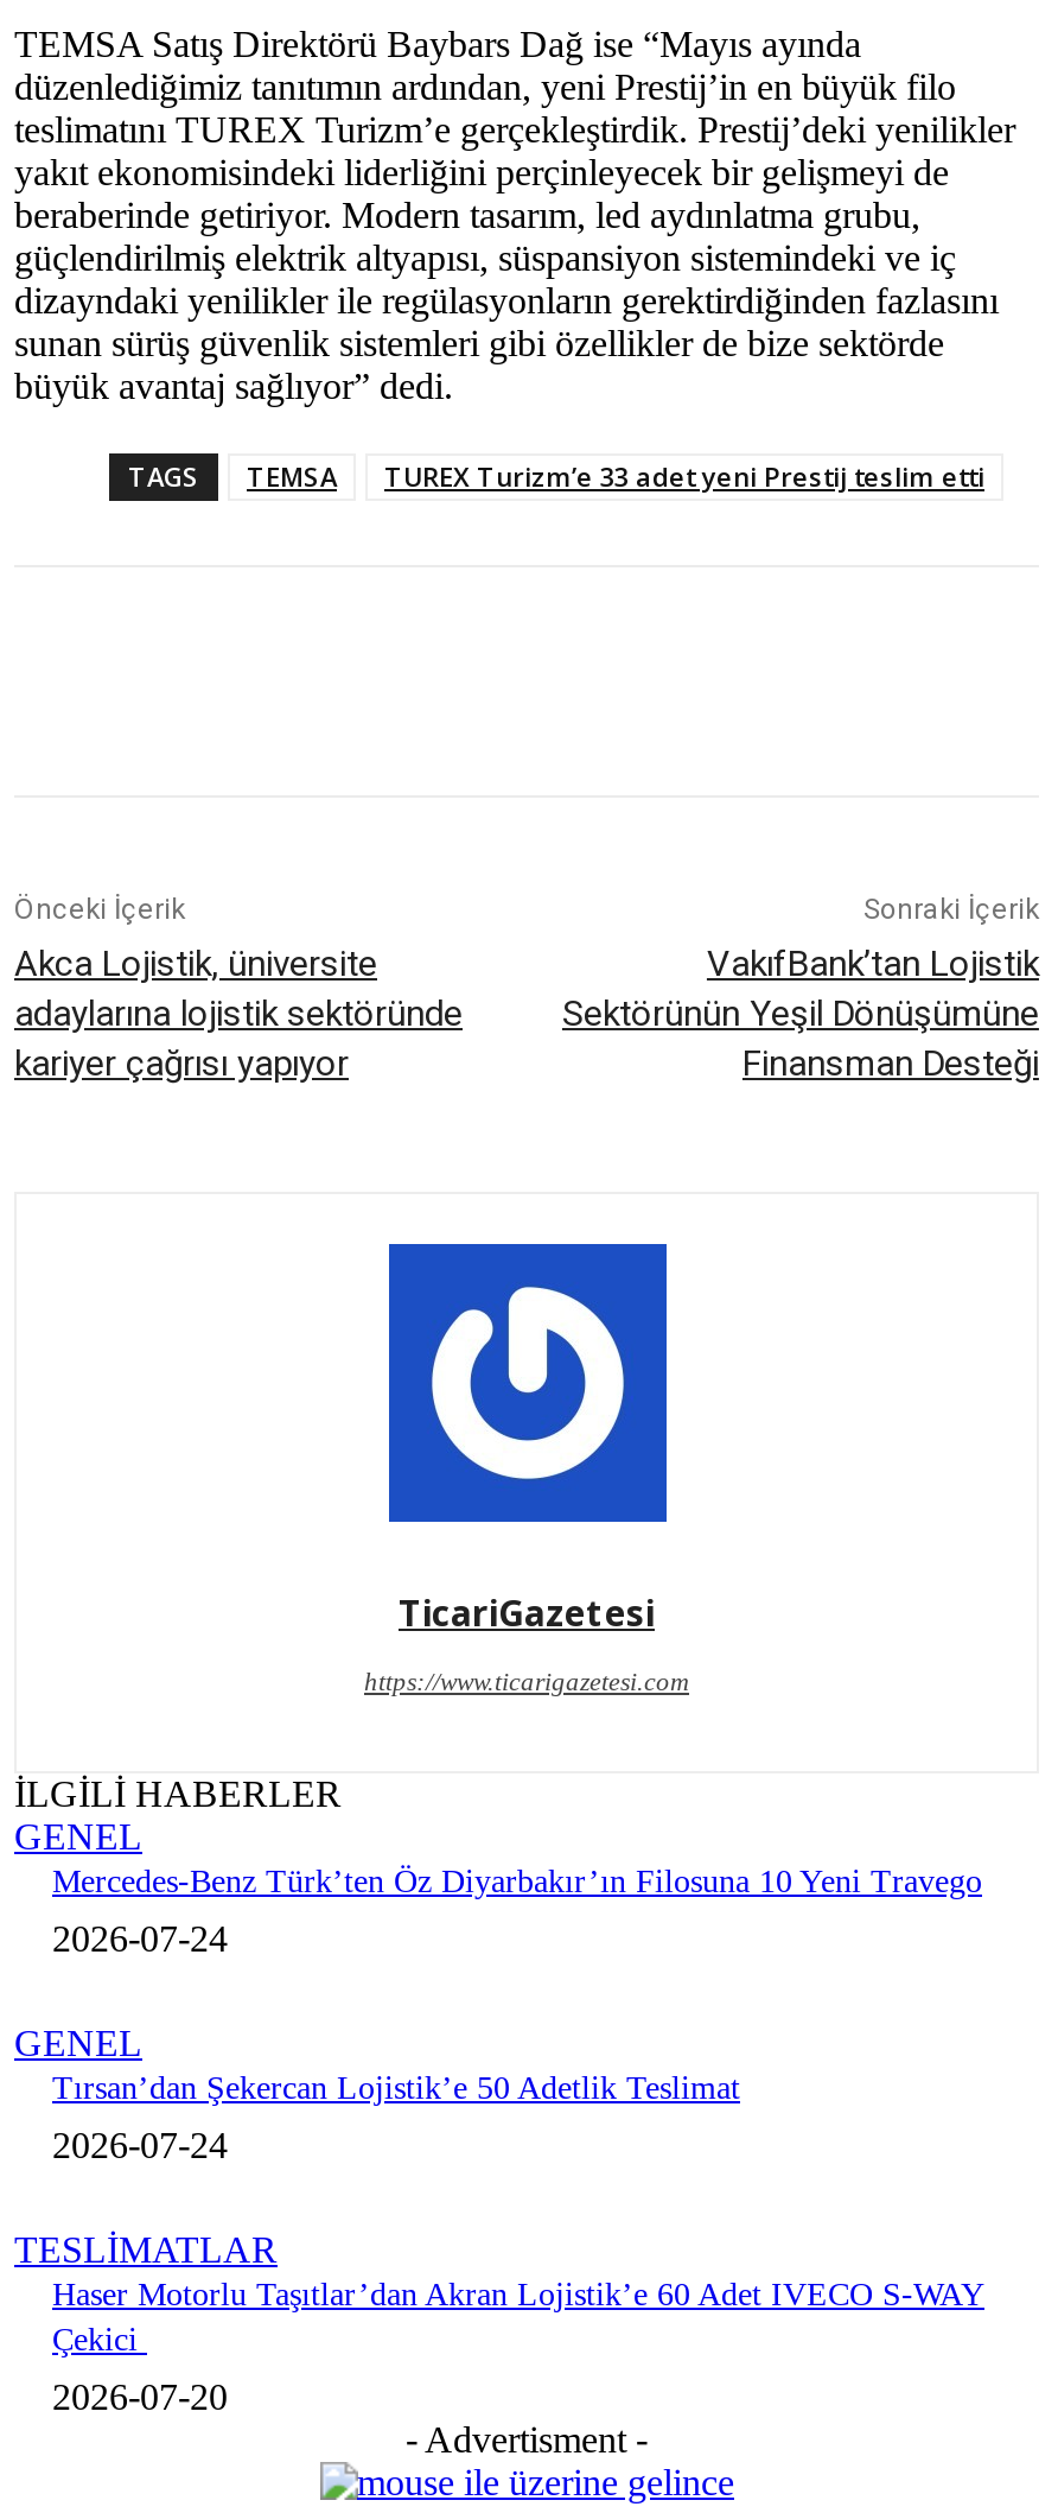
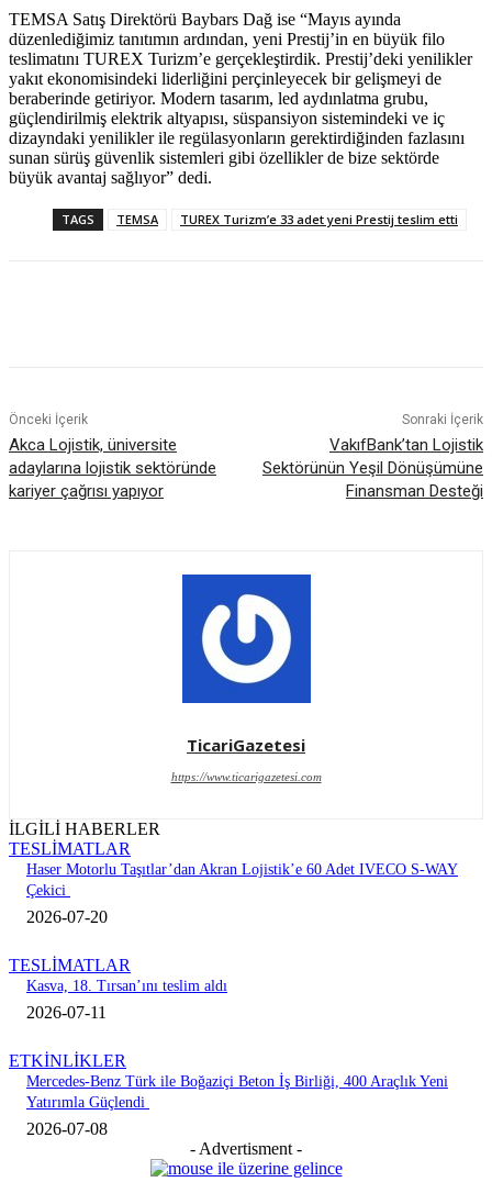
- GENEL
- Mercedes-Benz Türk’ten Öz Diyarbakır’ın Filosuna 10 Yeni Travego
- 2026-07-24
- GENEL
- Tırsan’dan Şekercan Lojistik’e 50 Adetlik Teslimat
- 2026-07-24

moved up: TESLİMATLAR | Haser Motorlu Taşıtlar’dan Akran Lojistik’e 60 Adet IVECO S-WAY | Çekici | 2026-07-20

+ TESLİMATLAR
+ Kasva, 18. Tırsan’ını teslim aldı
+ 2026-07-11
+ ETKİNLİKLER
+ Mercedes-Benz Türk ile Boğaziçi Beton İş Birliği, 400 Araçlık Yeni
+ Yatırımla Güçlendi
+ 2026-07-08
